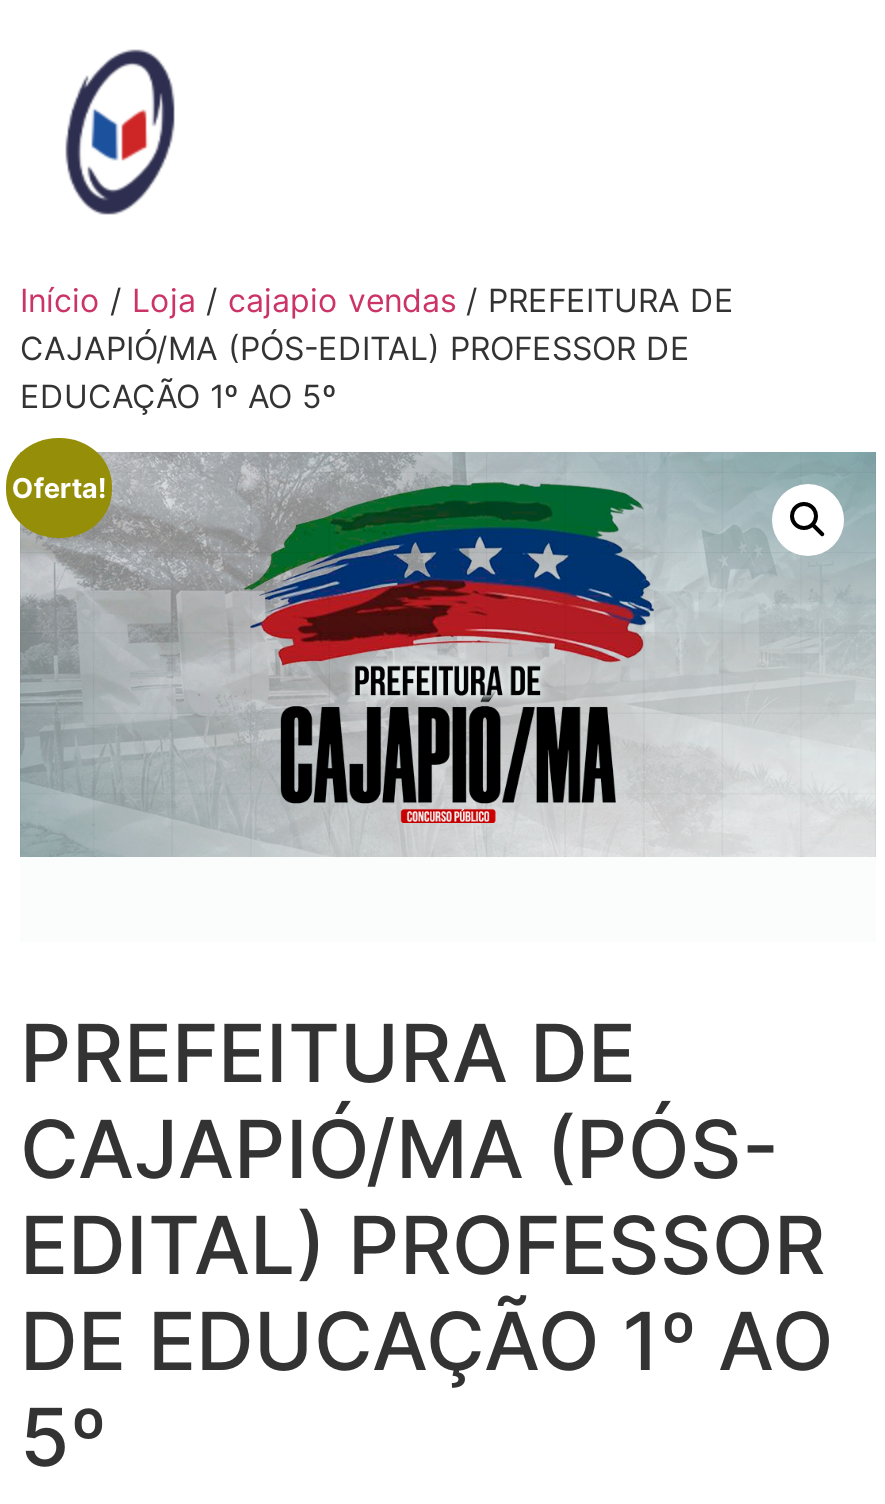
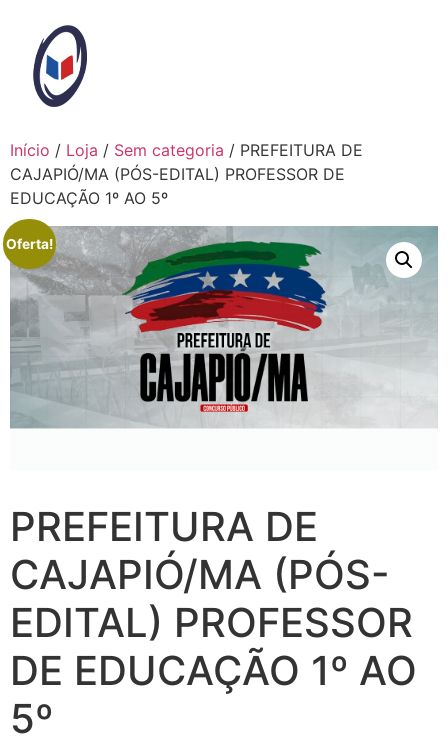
- Início / Loja / cajapio vendas / PREFEITURA DE
+ Início / Loja / Sem categoria / PREFEITURA DE
